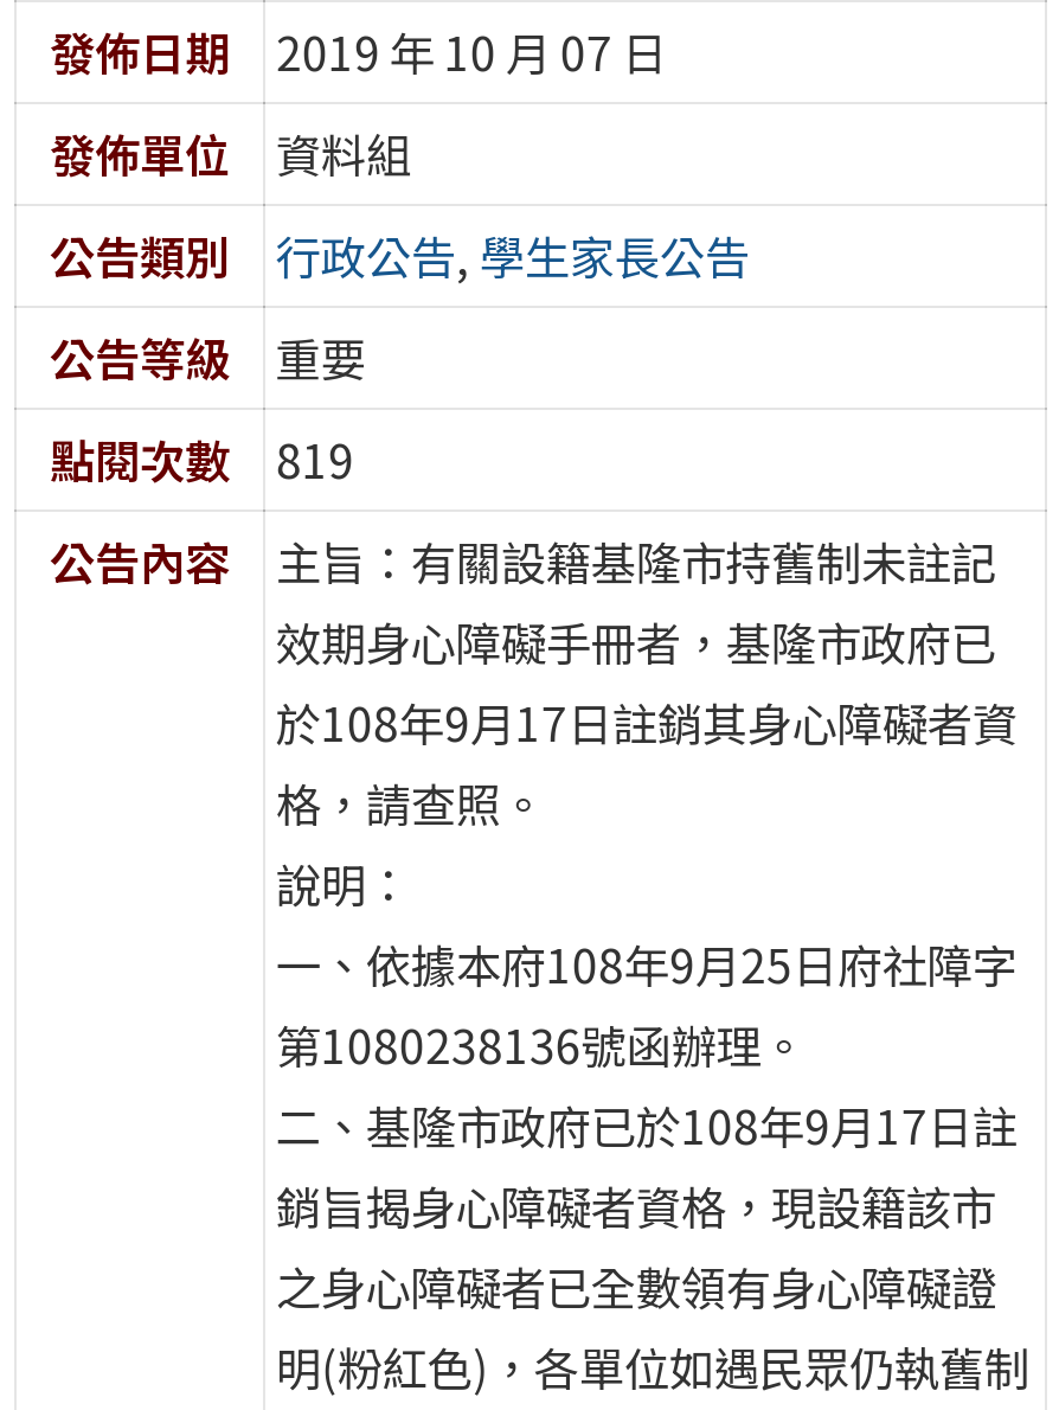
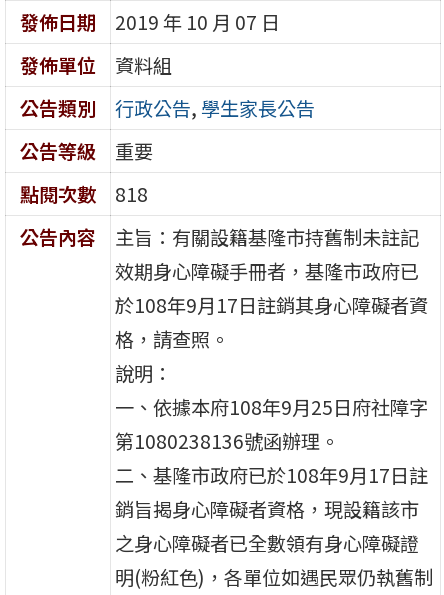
- 點閱次數 819
+ 點閱次數 818
